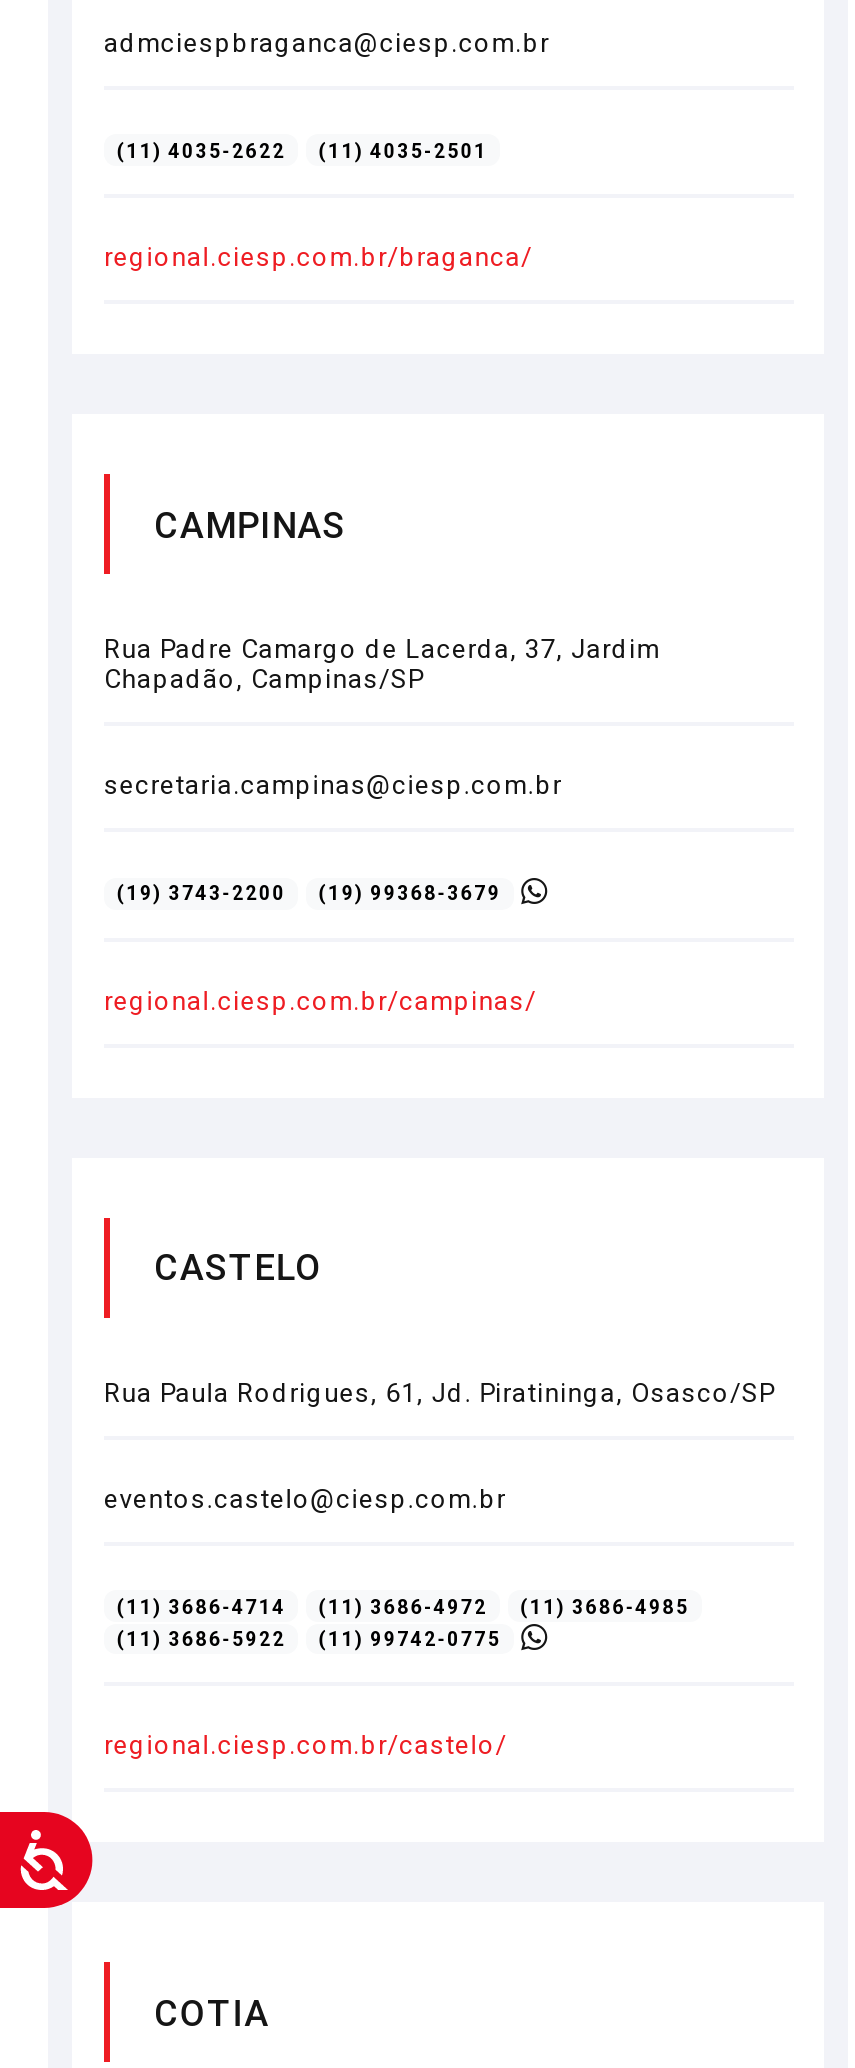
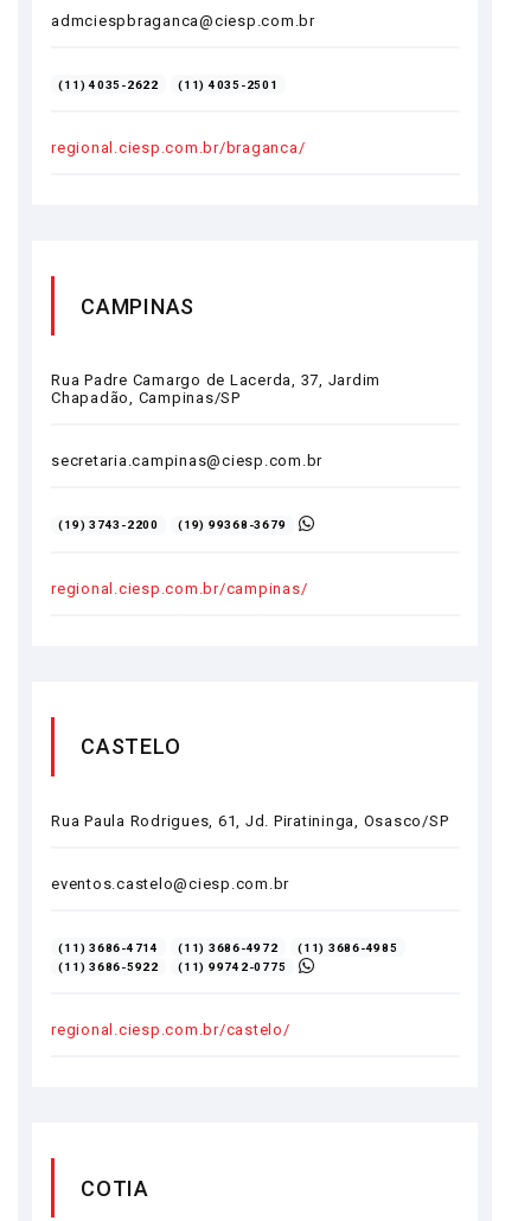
- [image]
